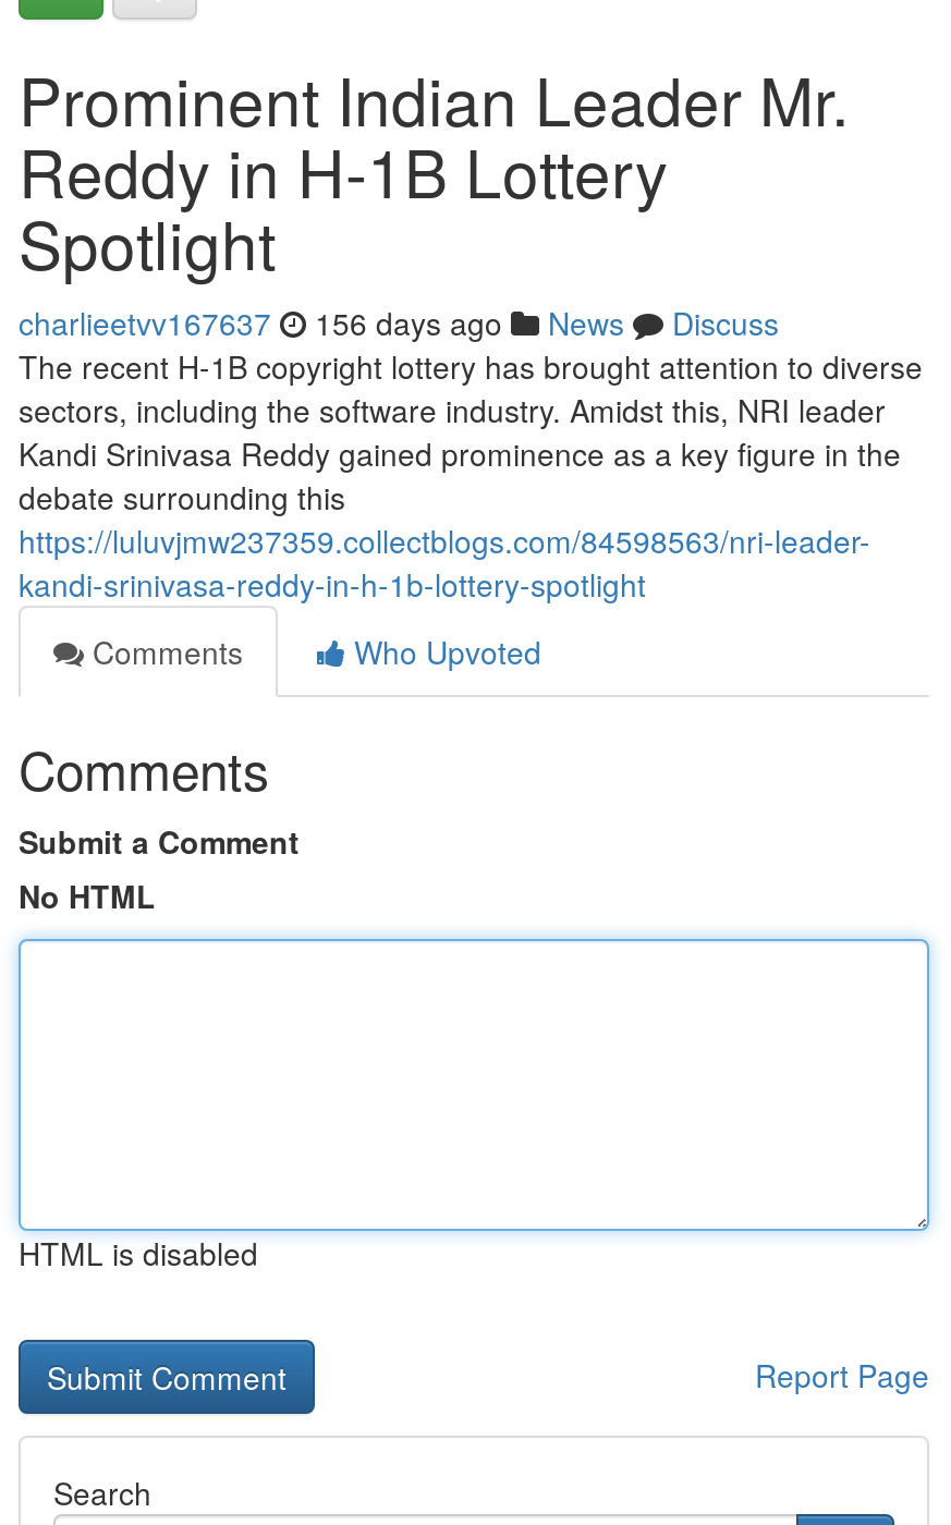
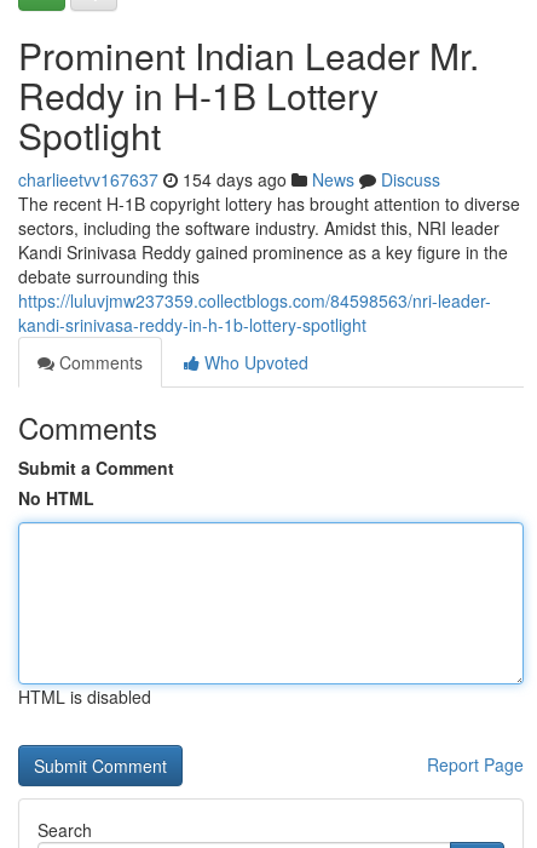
- charlieetvv167637 156 days ago News Discuss
+ charlieetvv167637 154 days ago News Discuss
